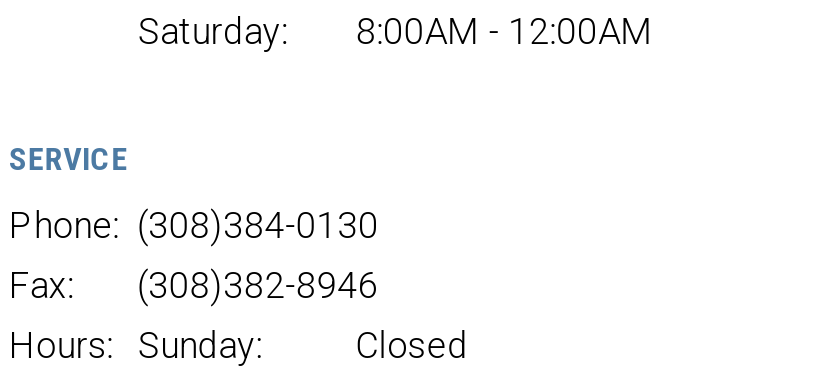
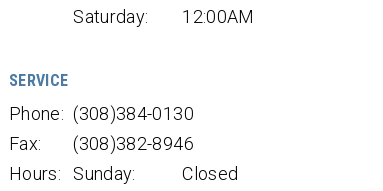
- Saturday: 8:00AM - 12:00AM
+ Saturday: 12:00AM
